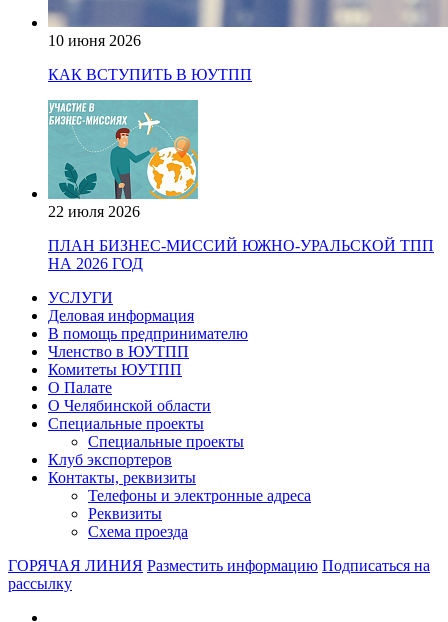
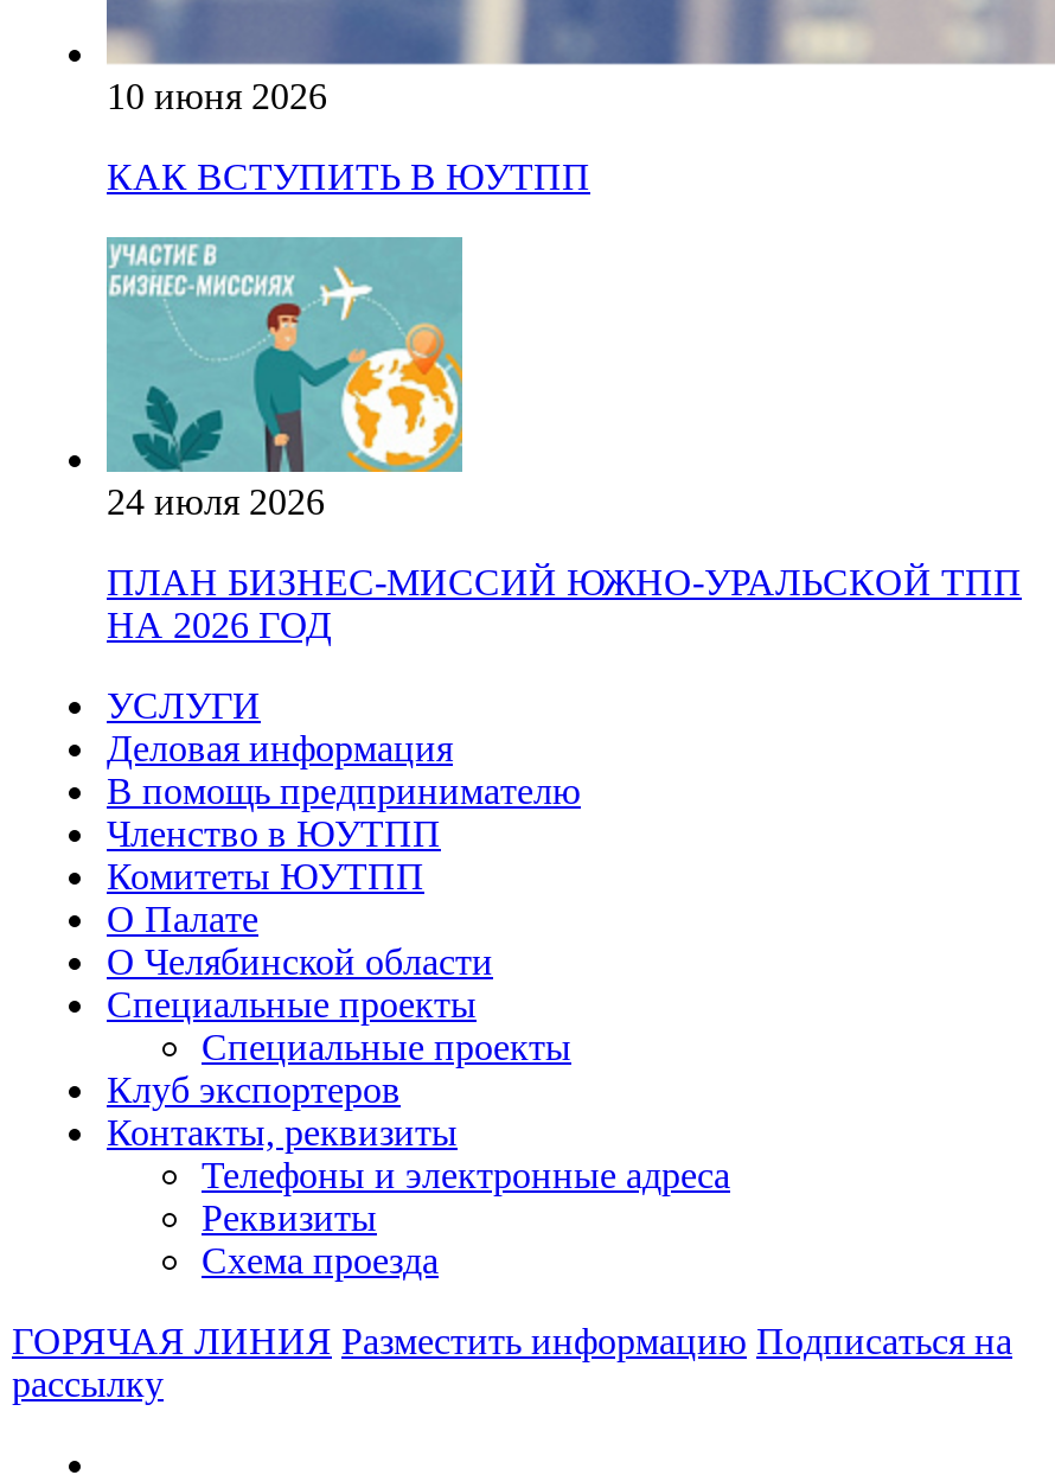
- 22 июля 2026
+ 24 июля 2026
